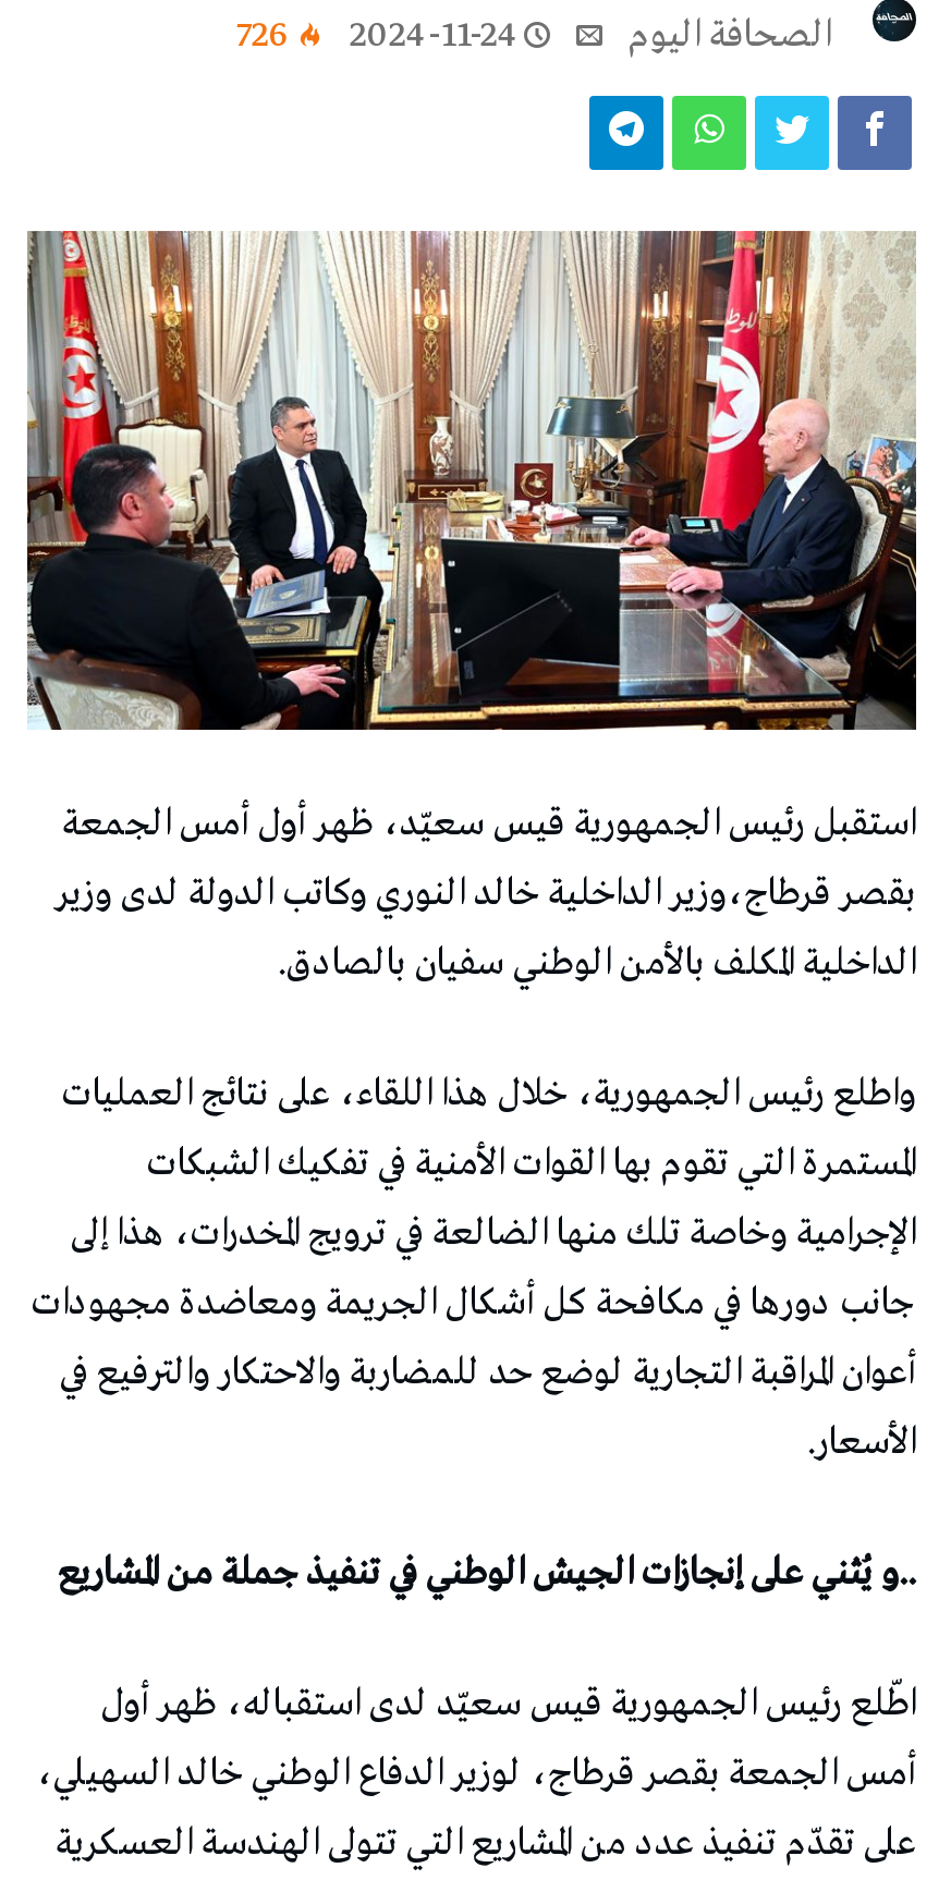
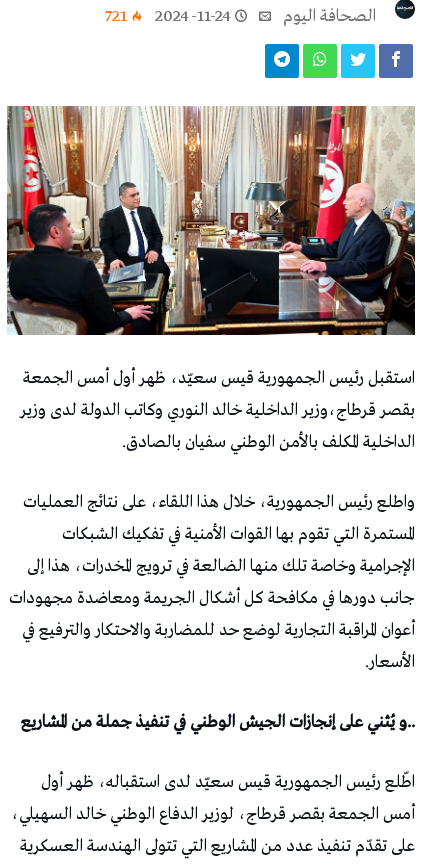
- 726 2024-11-24
+ 721 2024-11-24
